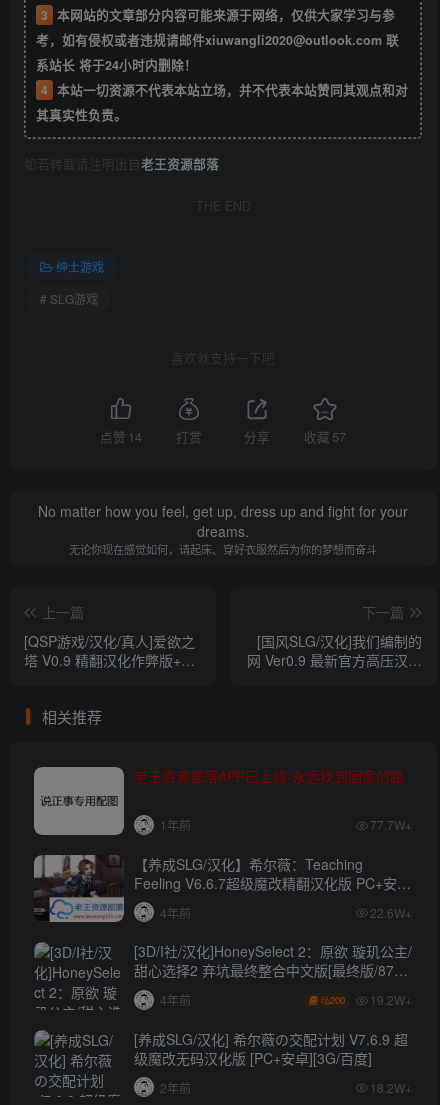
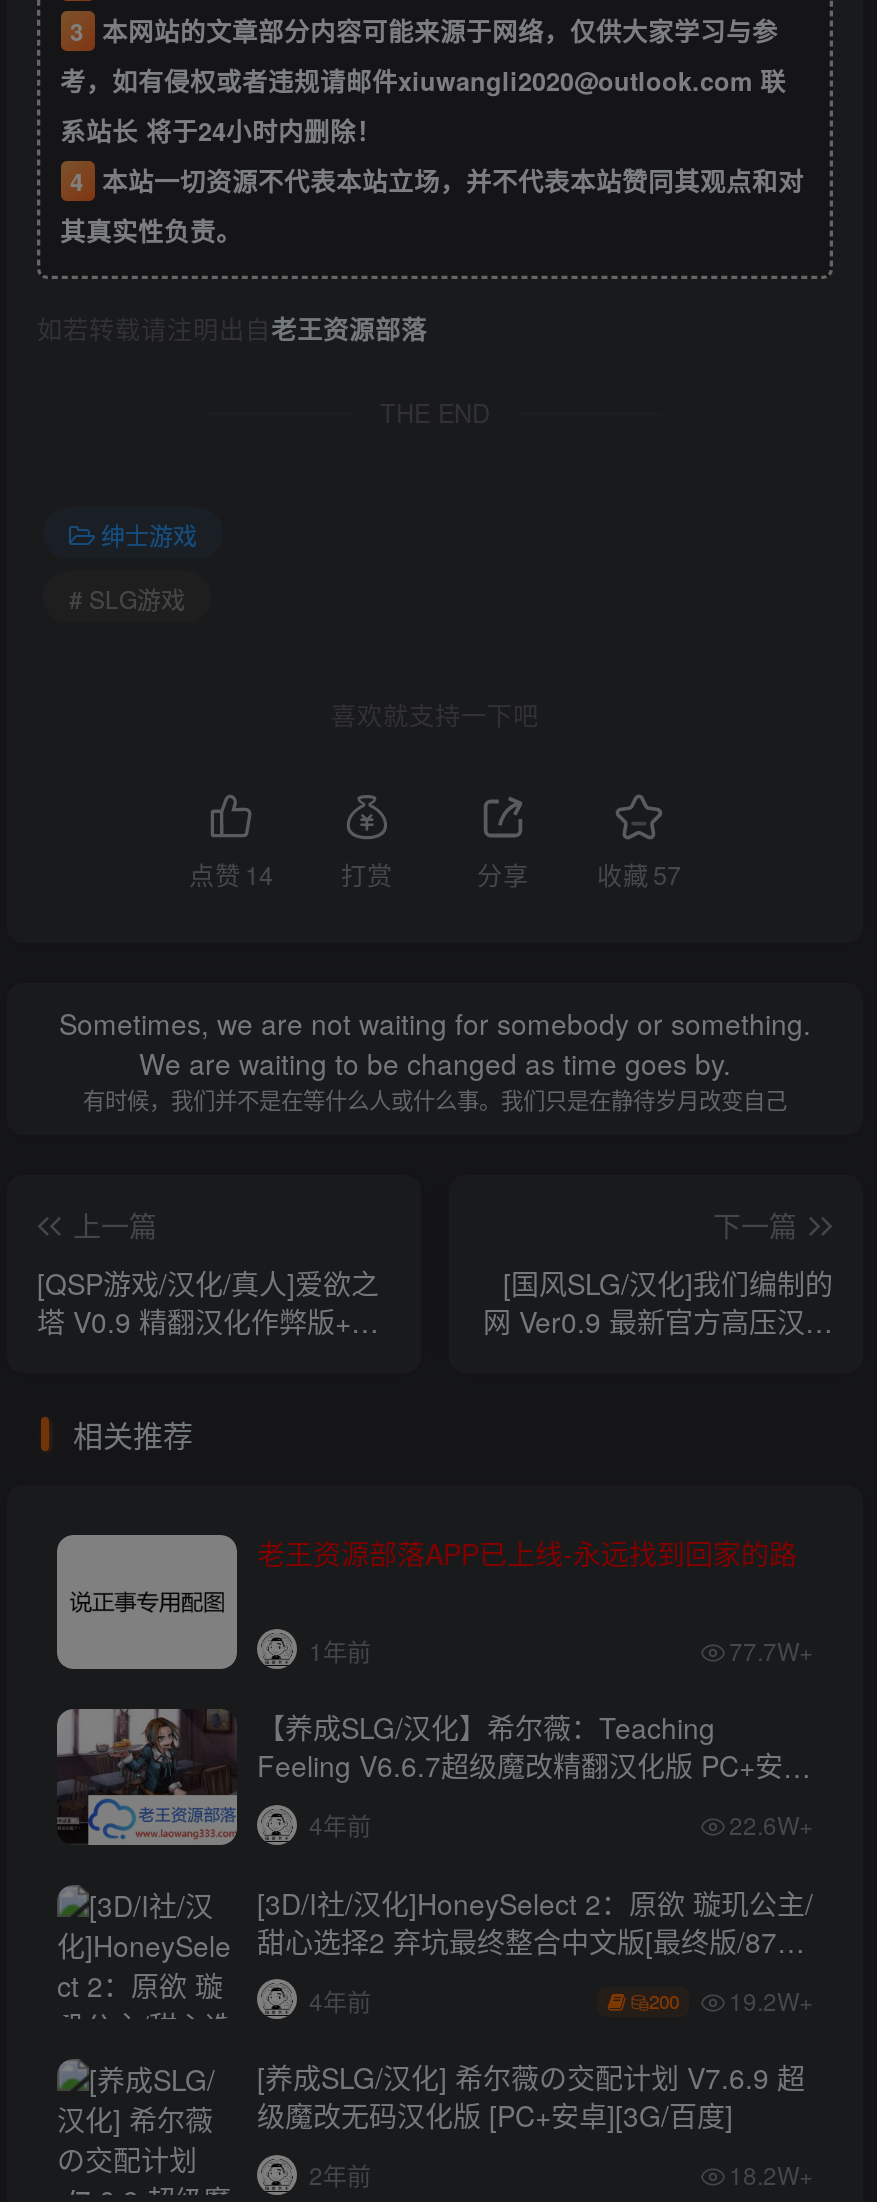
- No matter how you feel, get up, dress up and fight for your
- dreams.
- 无论你现在感觉如何，请起床、穿好衣服然后为你的梦想而奋斗
+ Sometimes, we are not waiting for somebody or something.
+ We are waiting to be changed as time goes by.
+ 有时候，我们并不是在等什么人或什么事。我们只是在静待岁月改变自己
